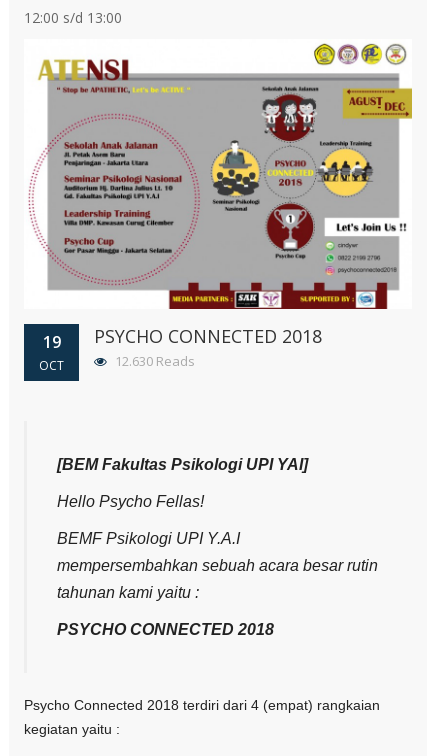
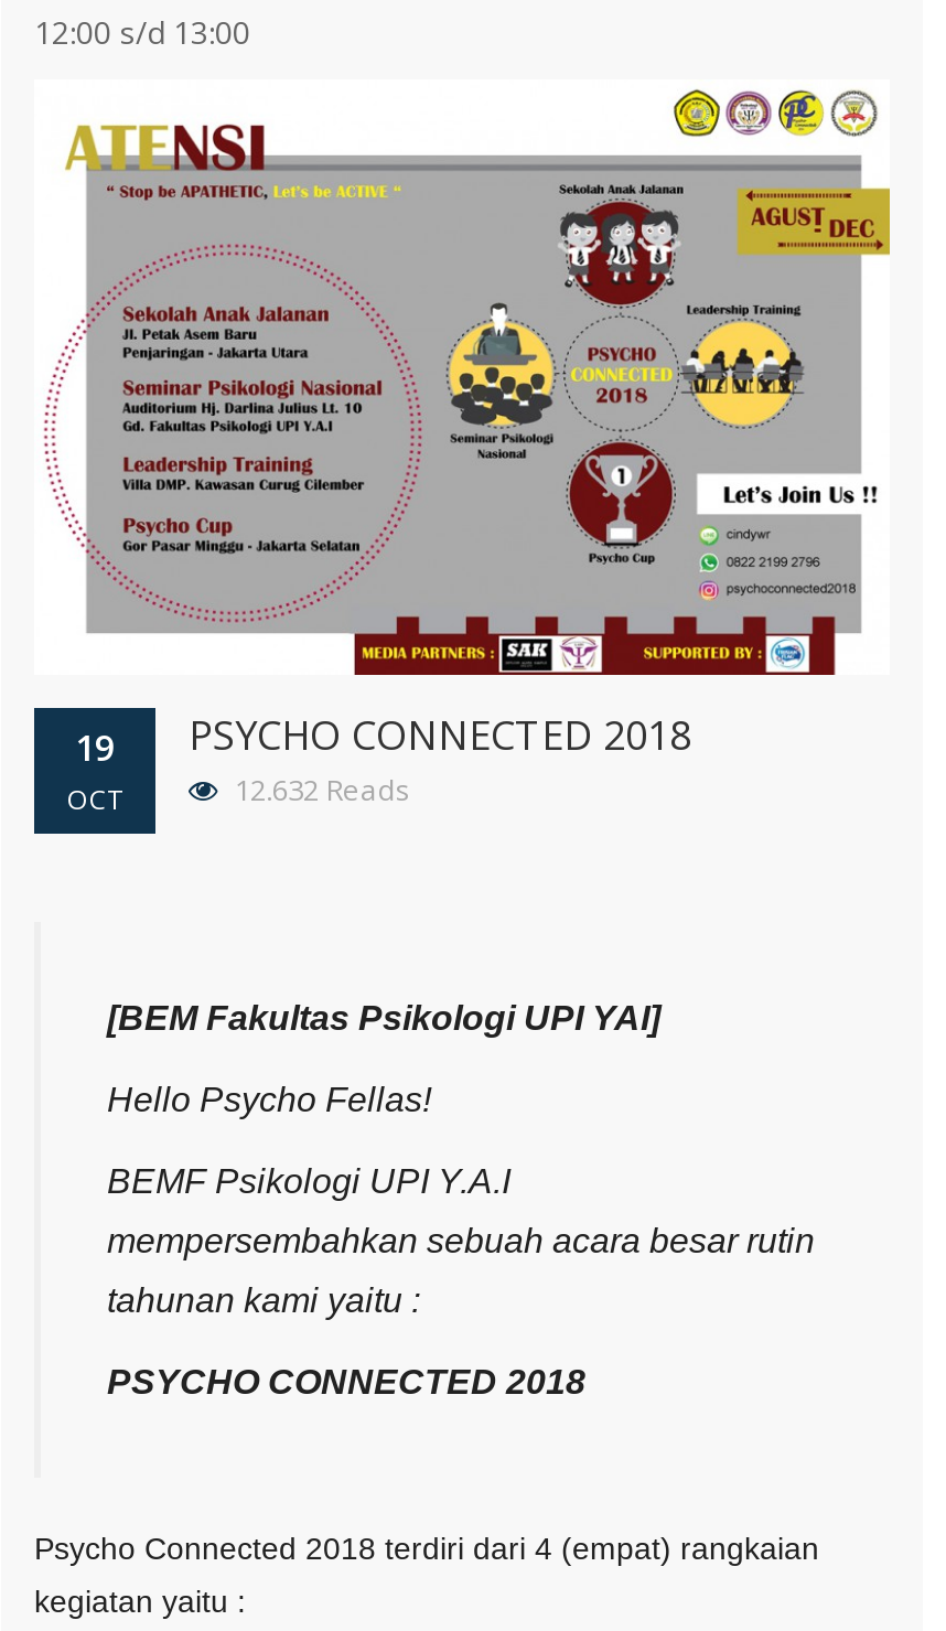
- 12.630 Reads
+ 12.632 Reads
